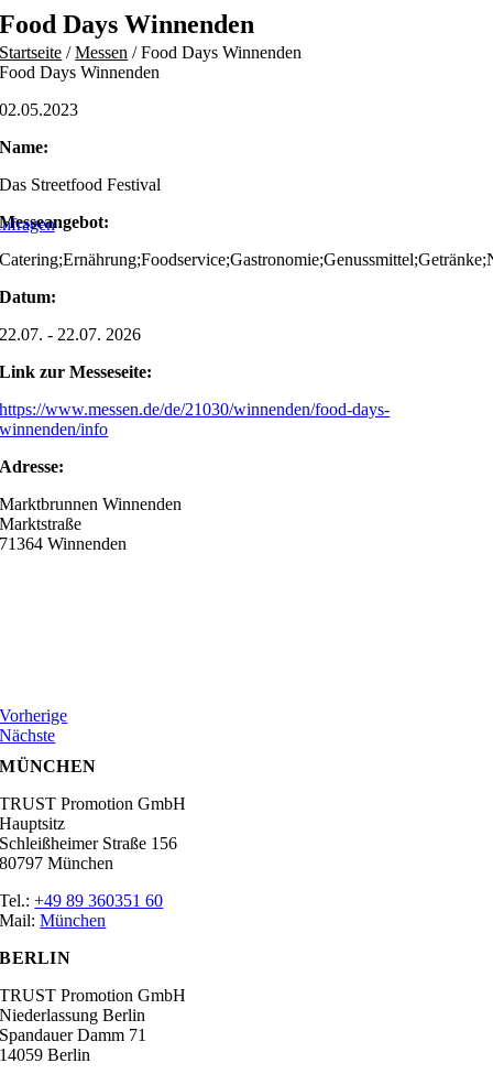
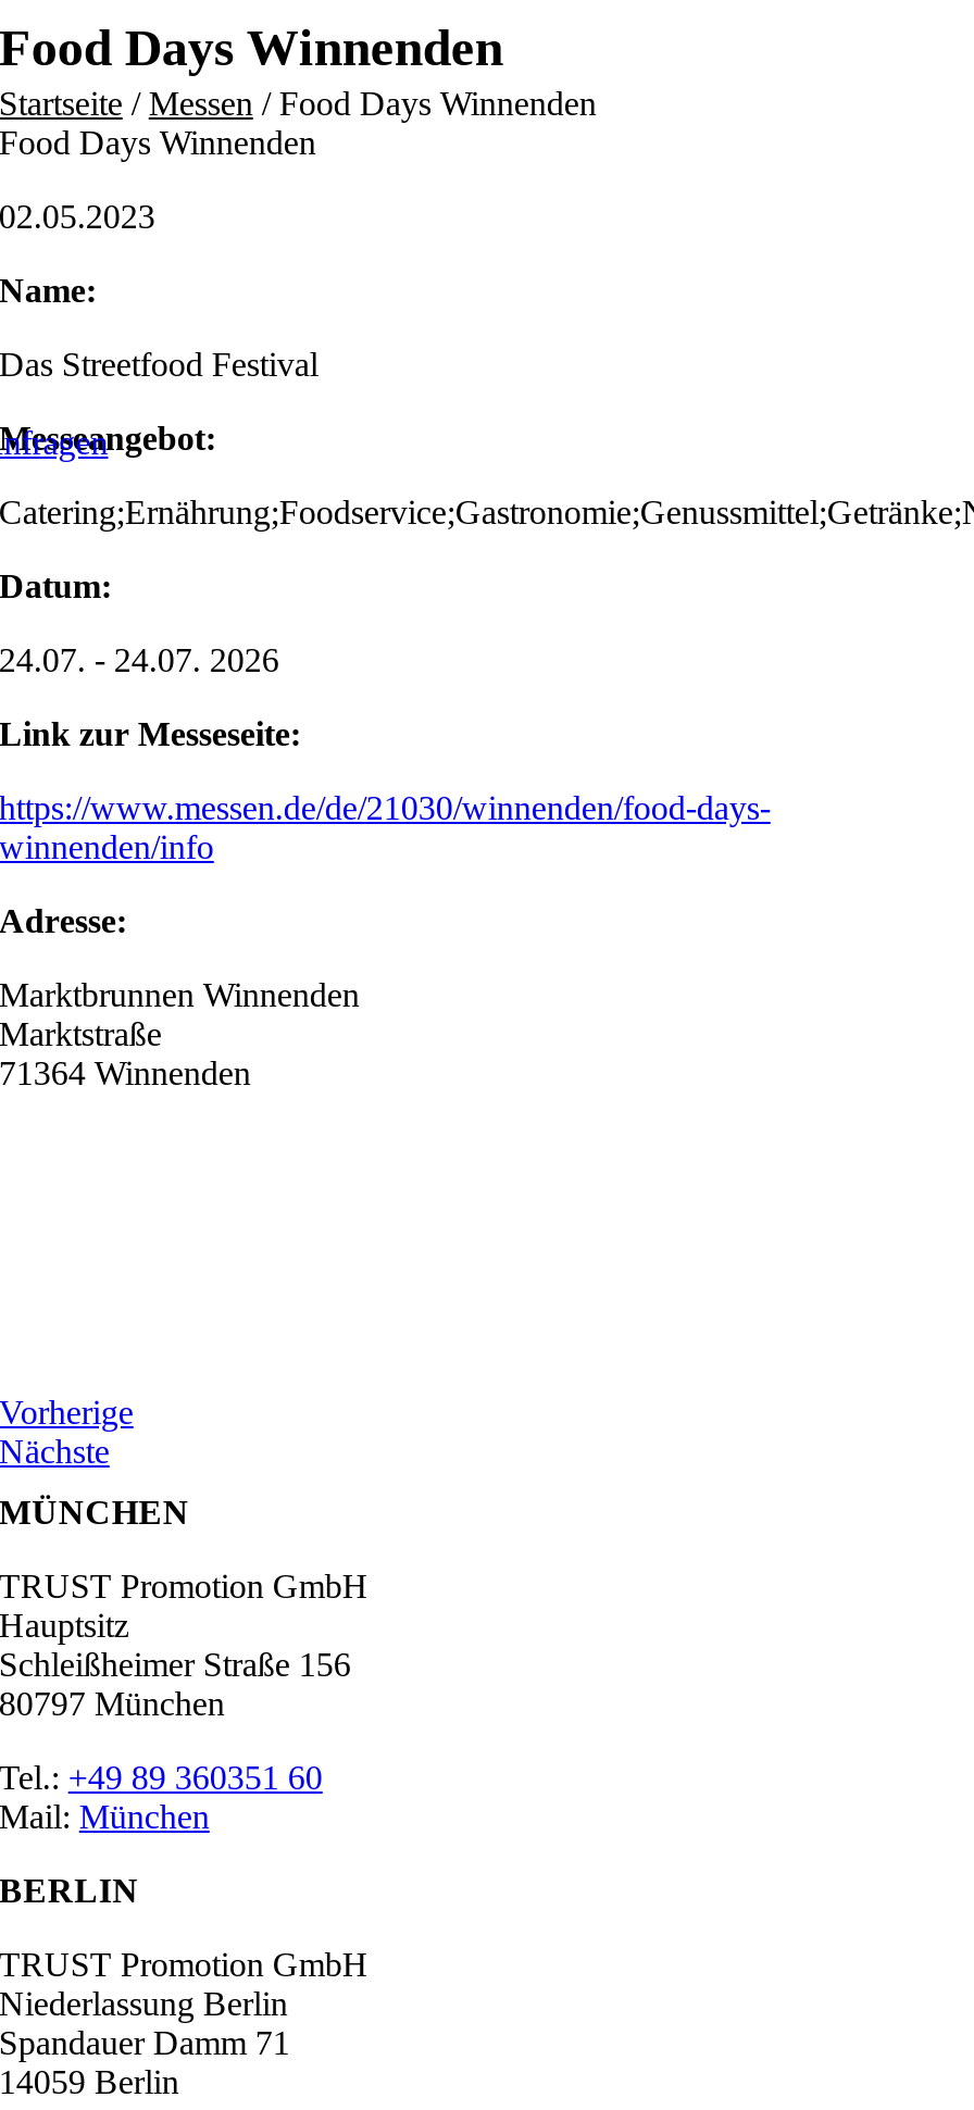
- 22.07. - 22.07. 2026
+ 24.07. - 24.07. 2026
